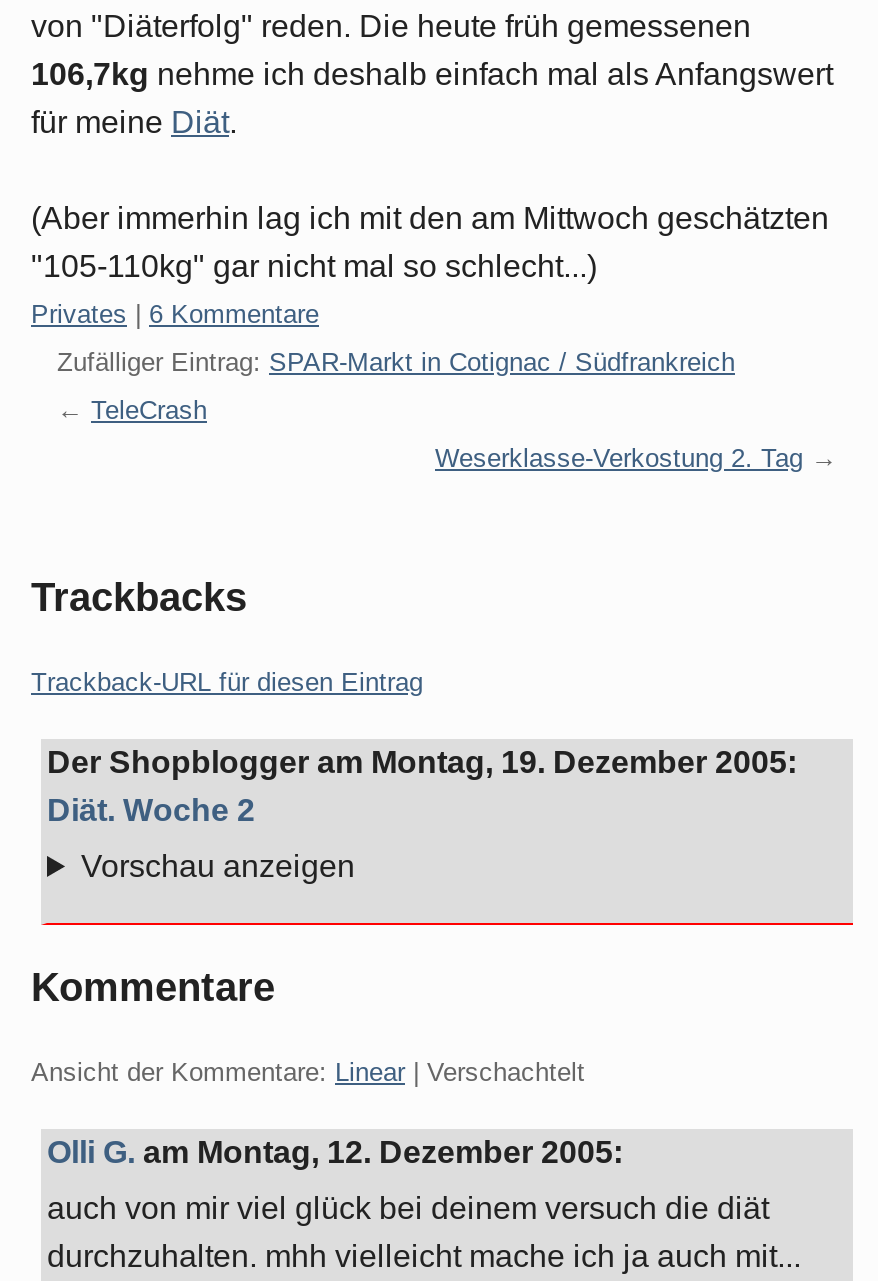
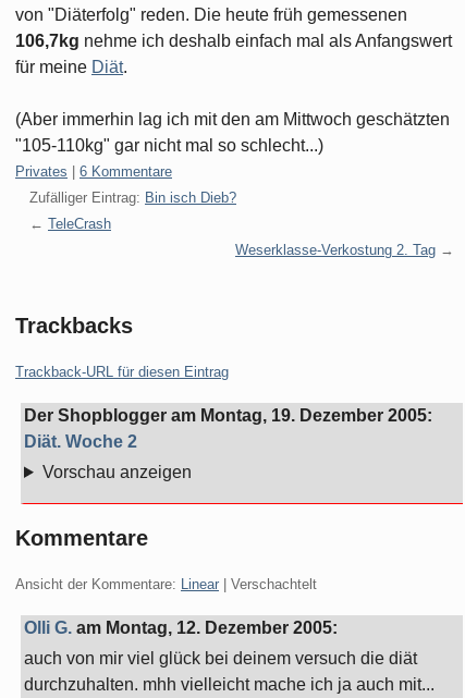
- Zufälliger Eintrag: SPAR-Markt in Cotignac / Südfrankreich
+ Zufälliger Eintrag: Bin isch Dieb?
